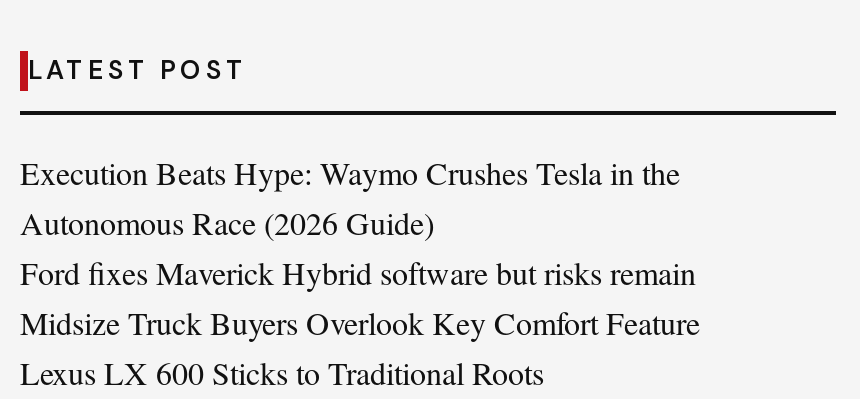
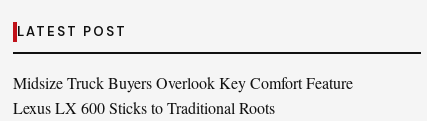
- Execution Beats Hype: Waymo Crushes Tesla in the
- Autonomous Race (2026 Guide)
- Ford fixes Maverick Hybrid software but risks remain
